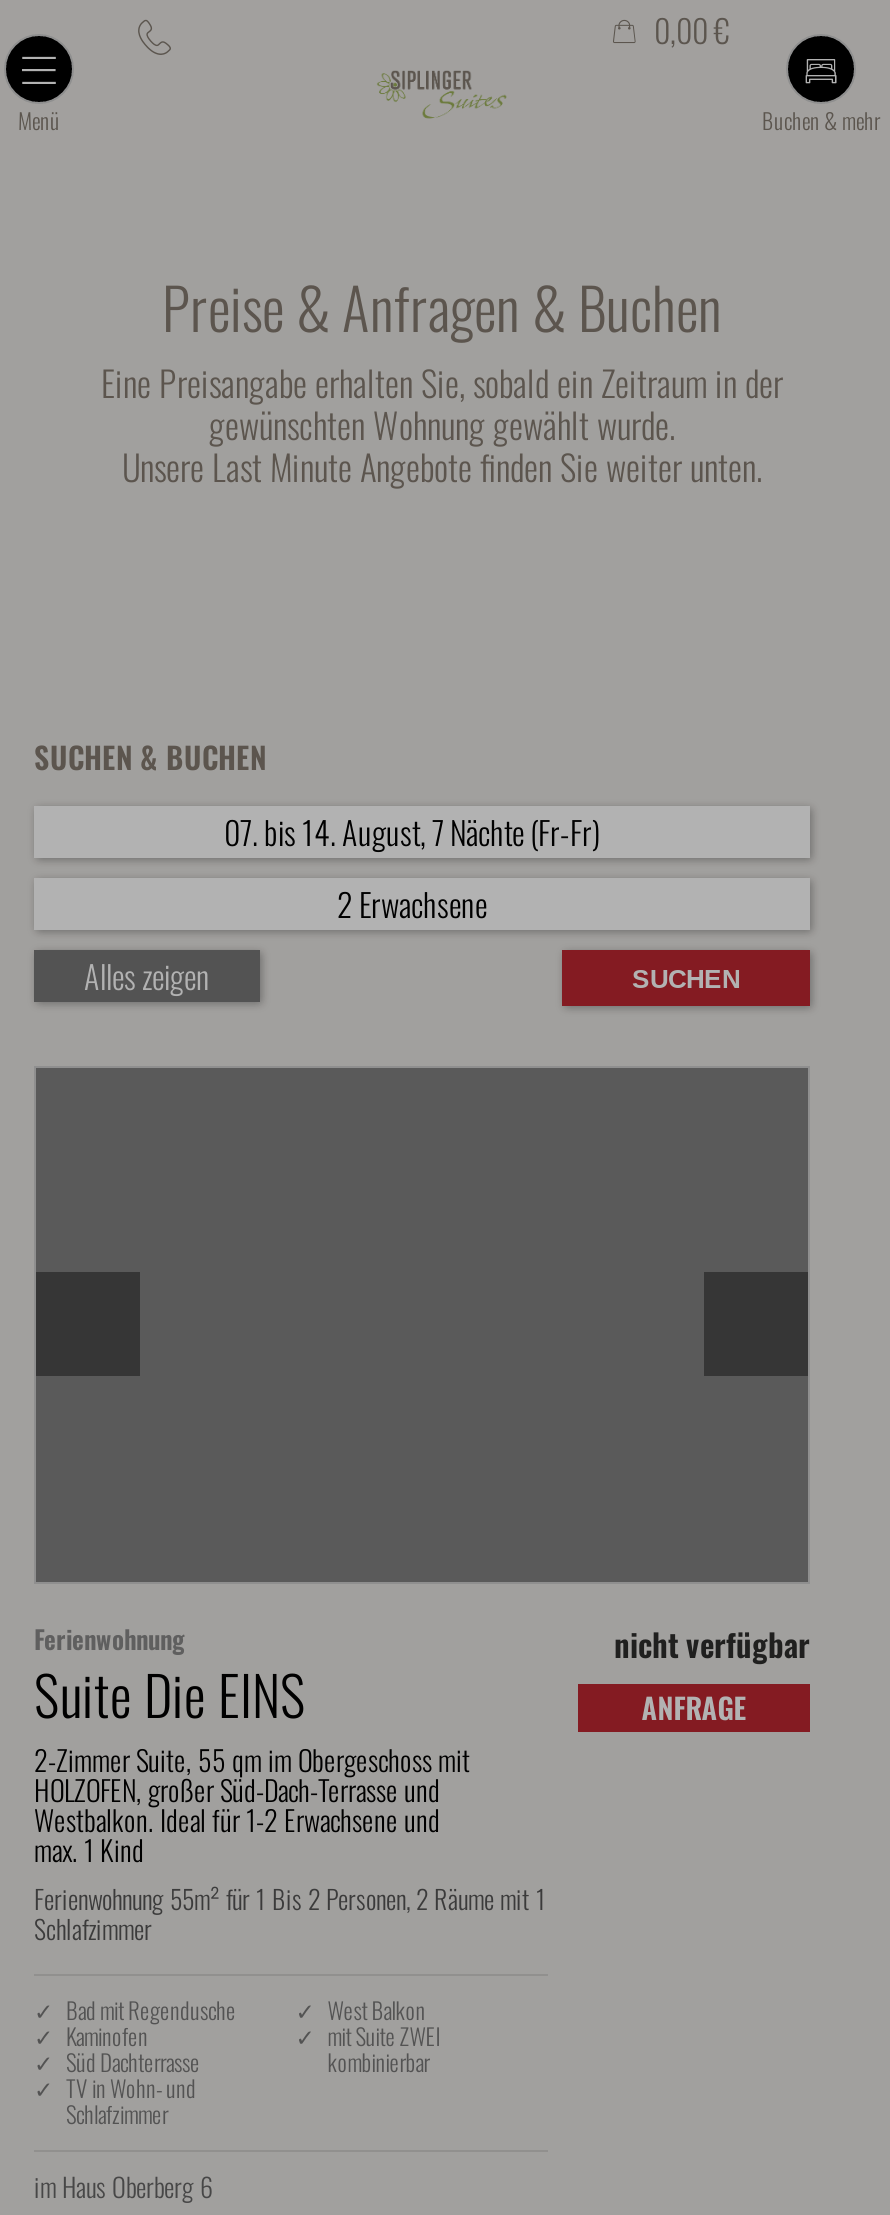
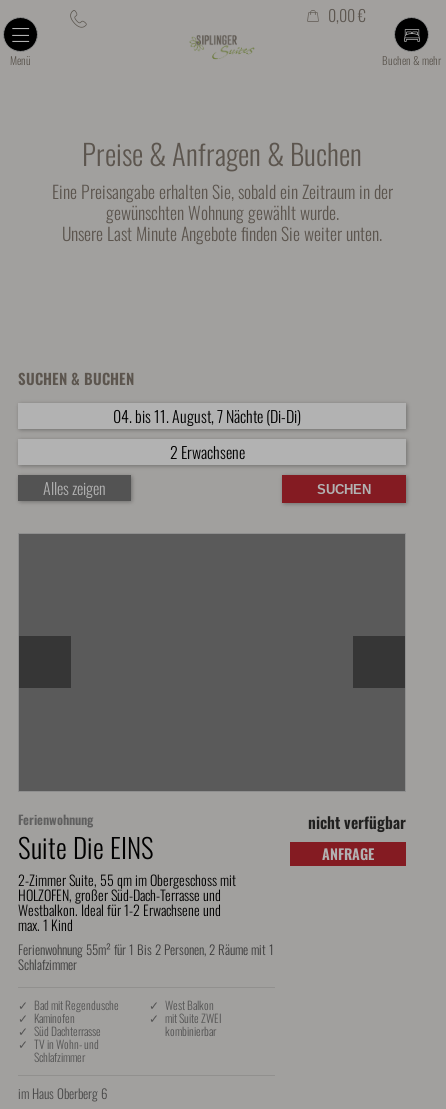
- 07. bis 14. August, 7 Nächte (Fr-Fr)
+ 04. bis 11. August, 7 Nächte (Di-Di)
